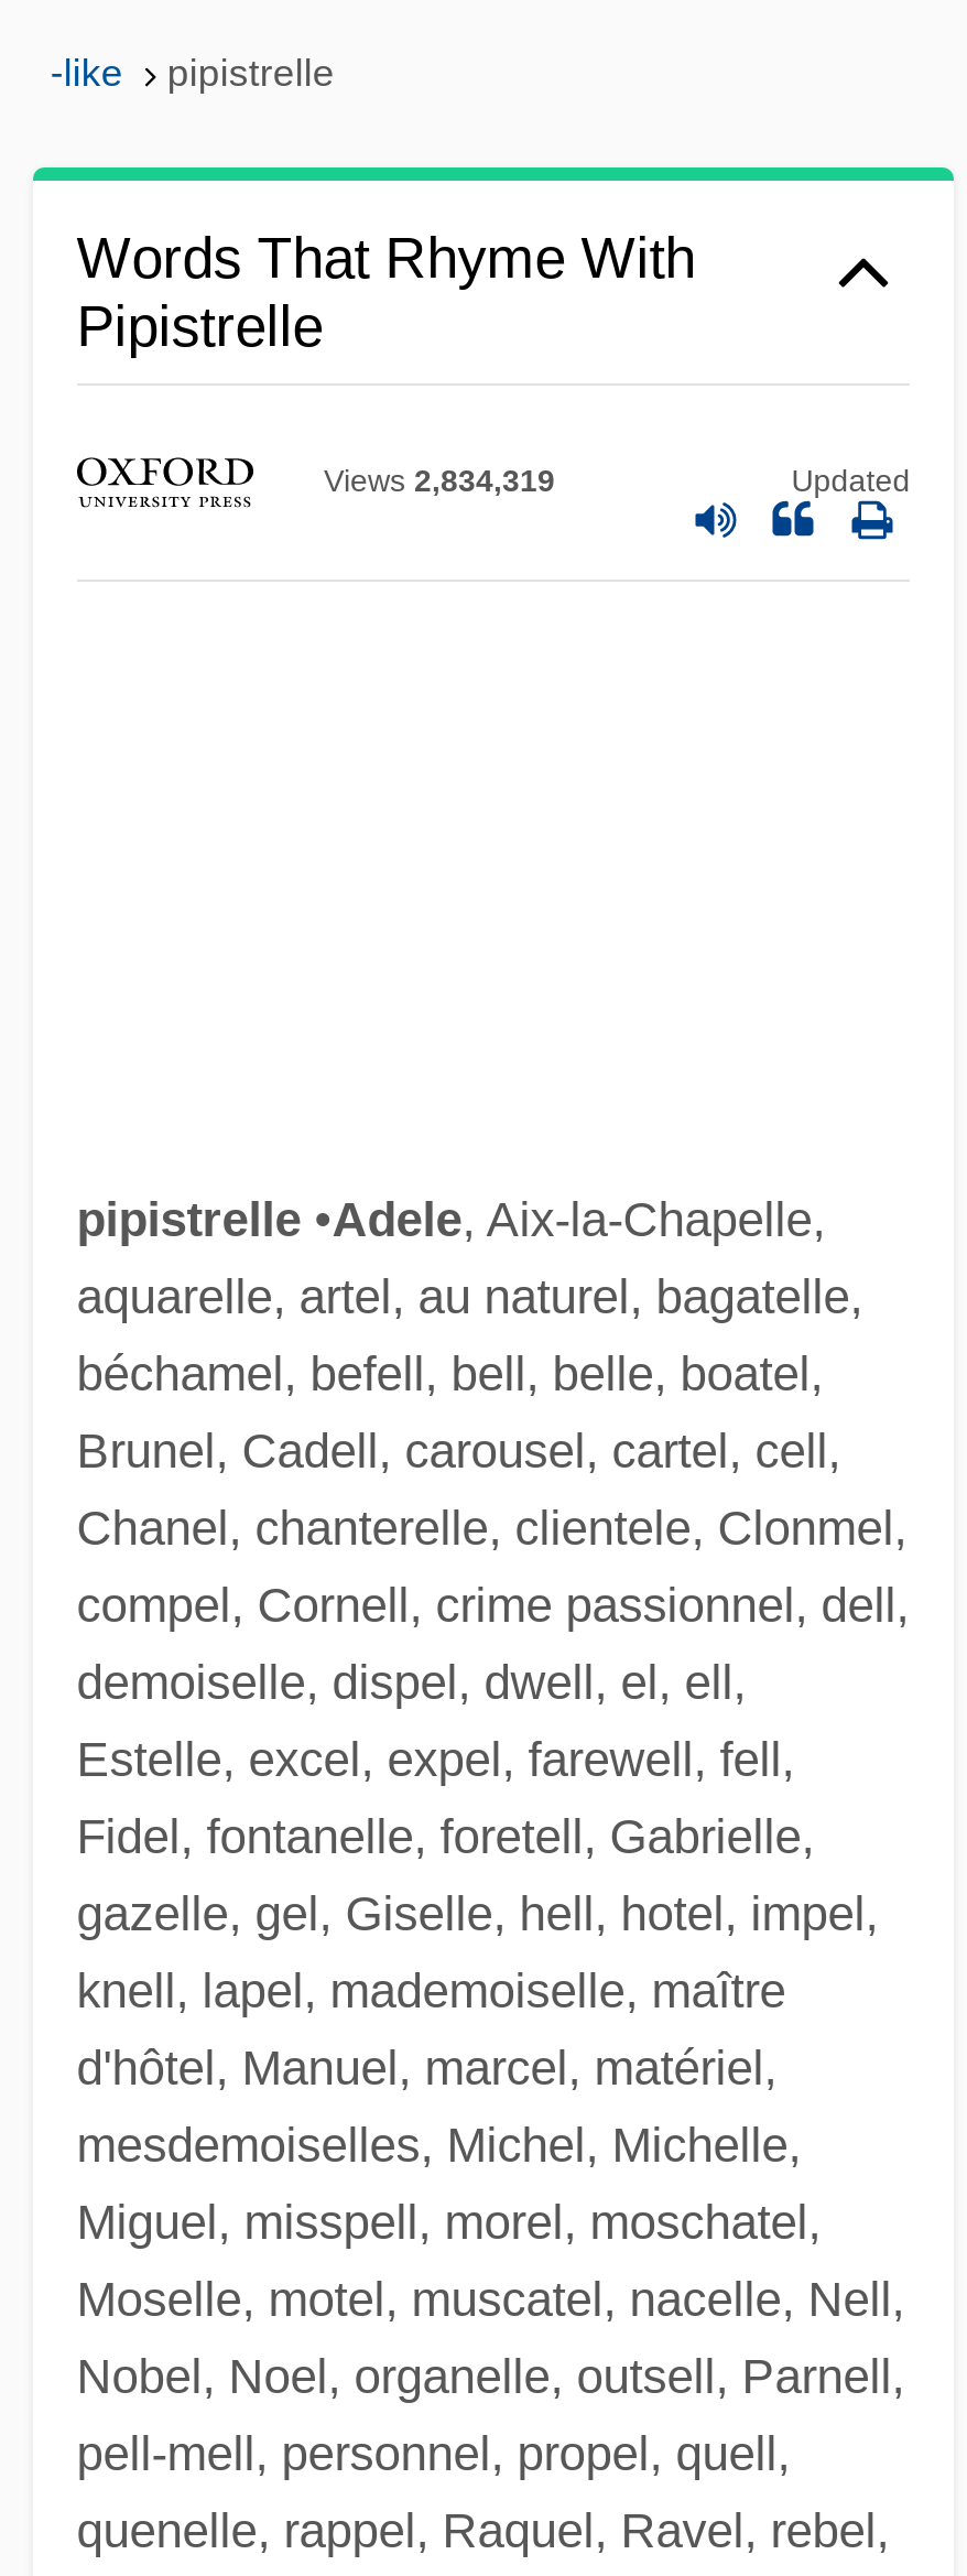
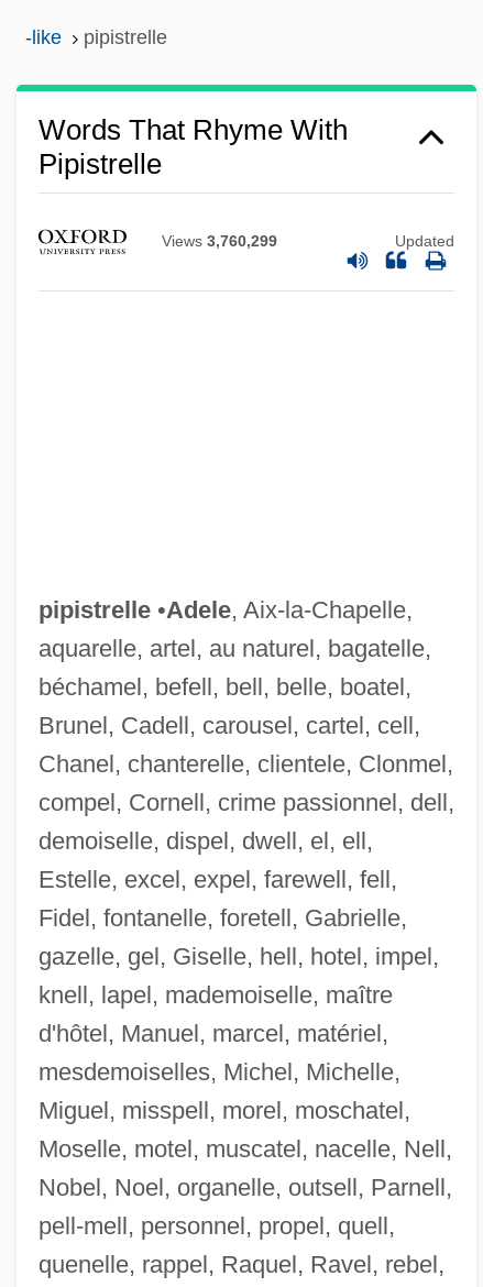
- Views 2,834,319
+ Views 3,760,299
